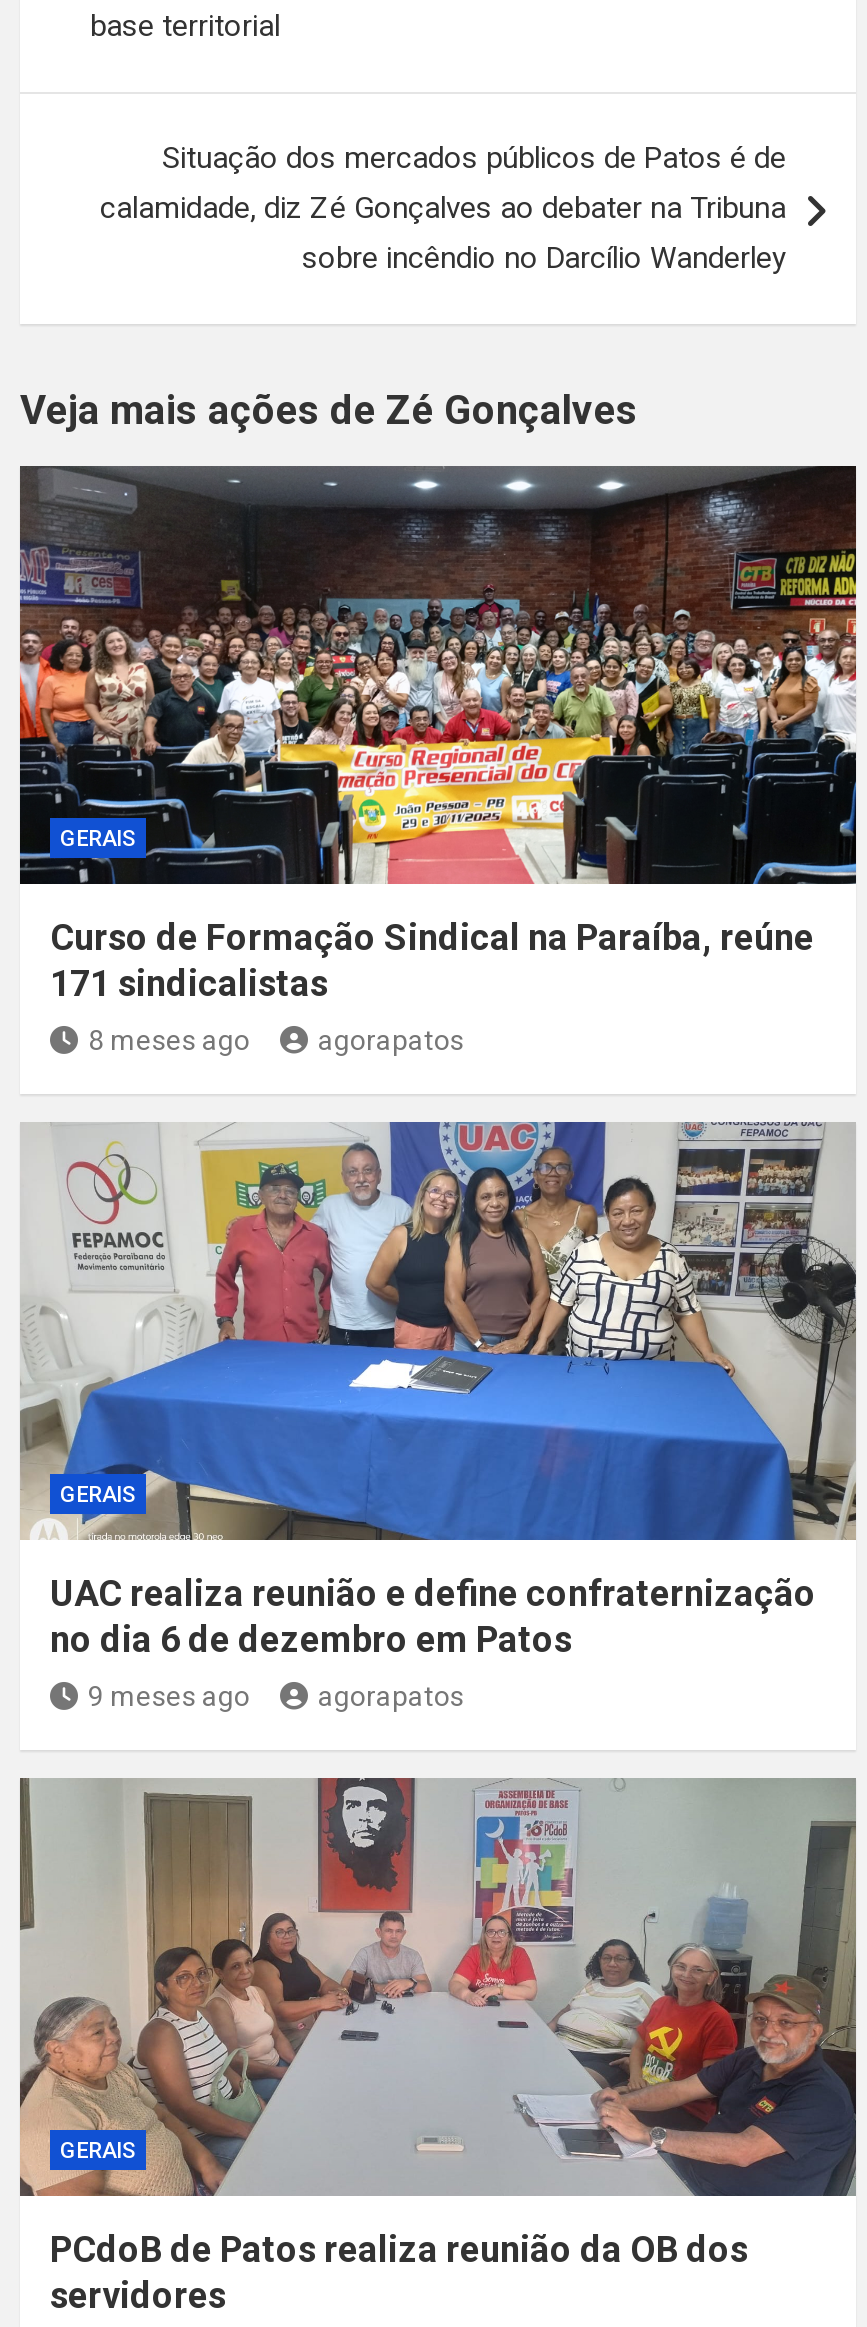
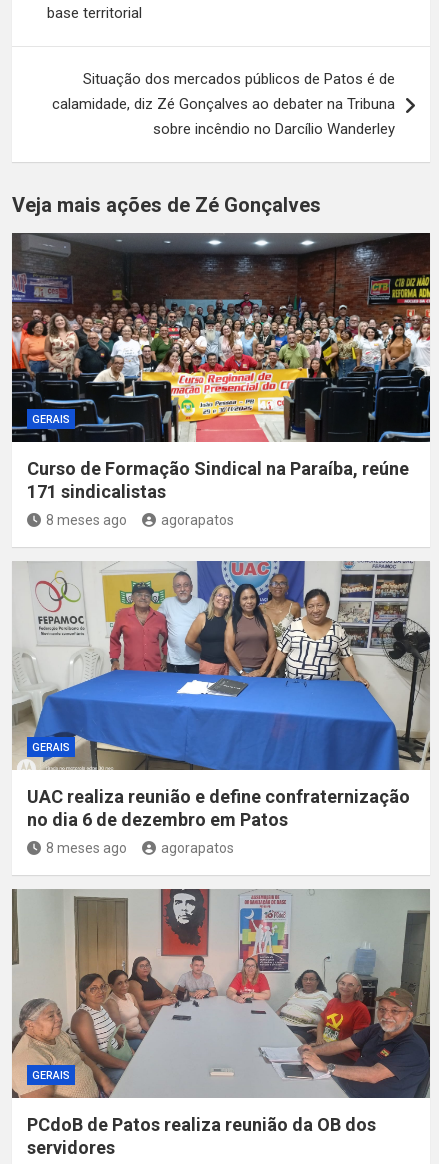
- 9 meses ago
+ 8 meses ago
